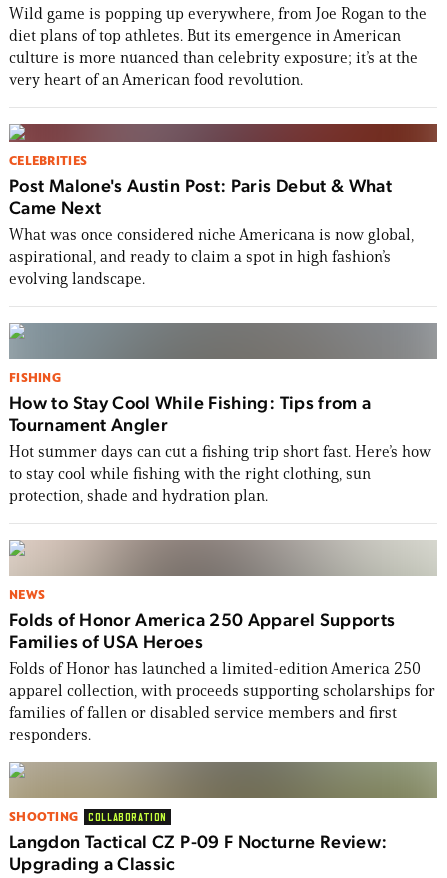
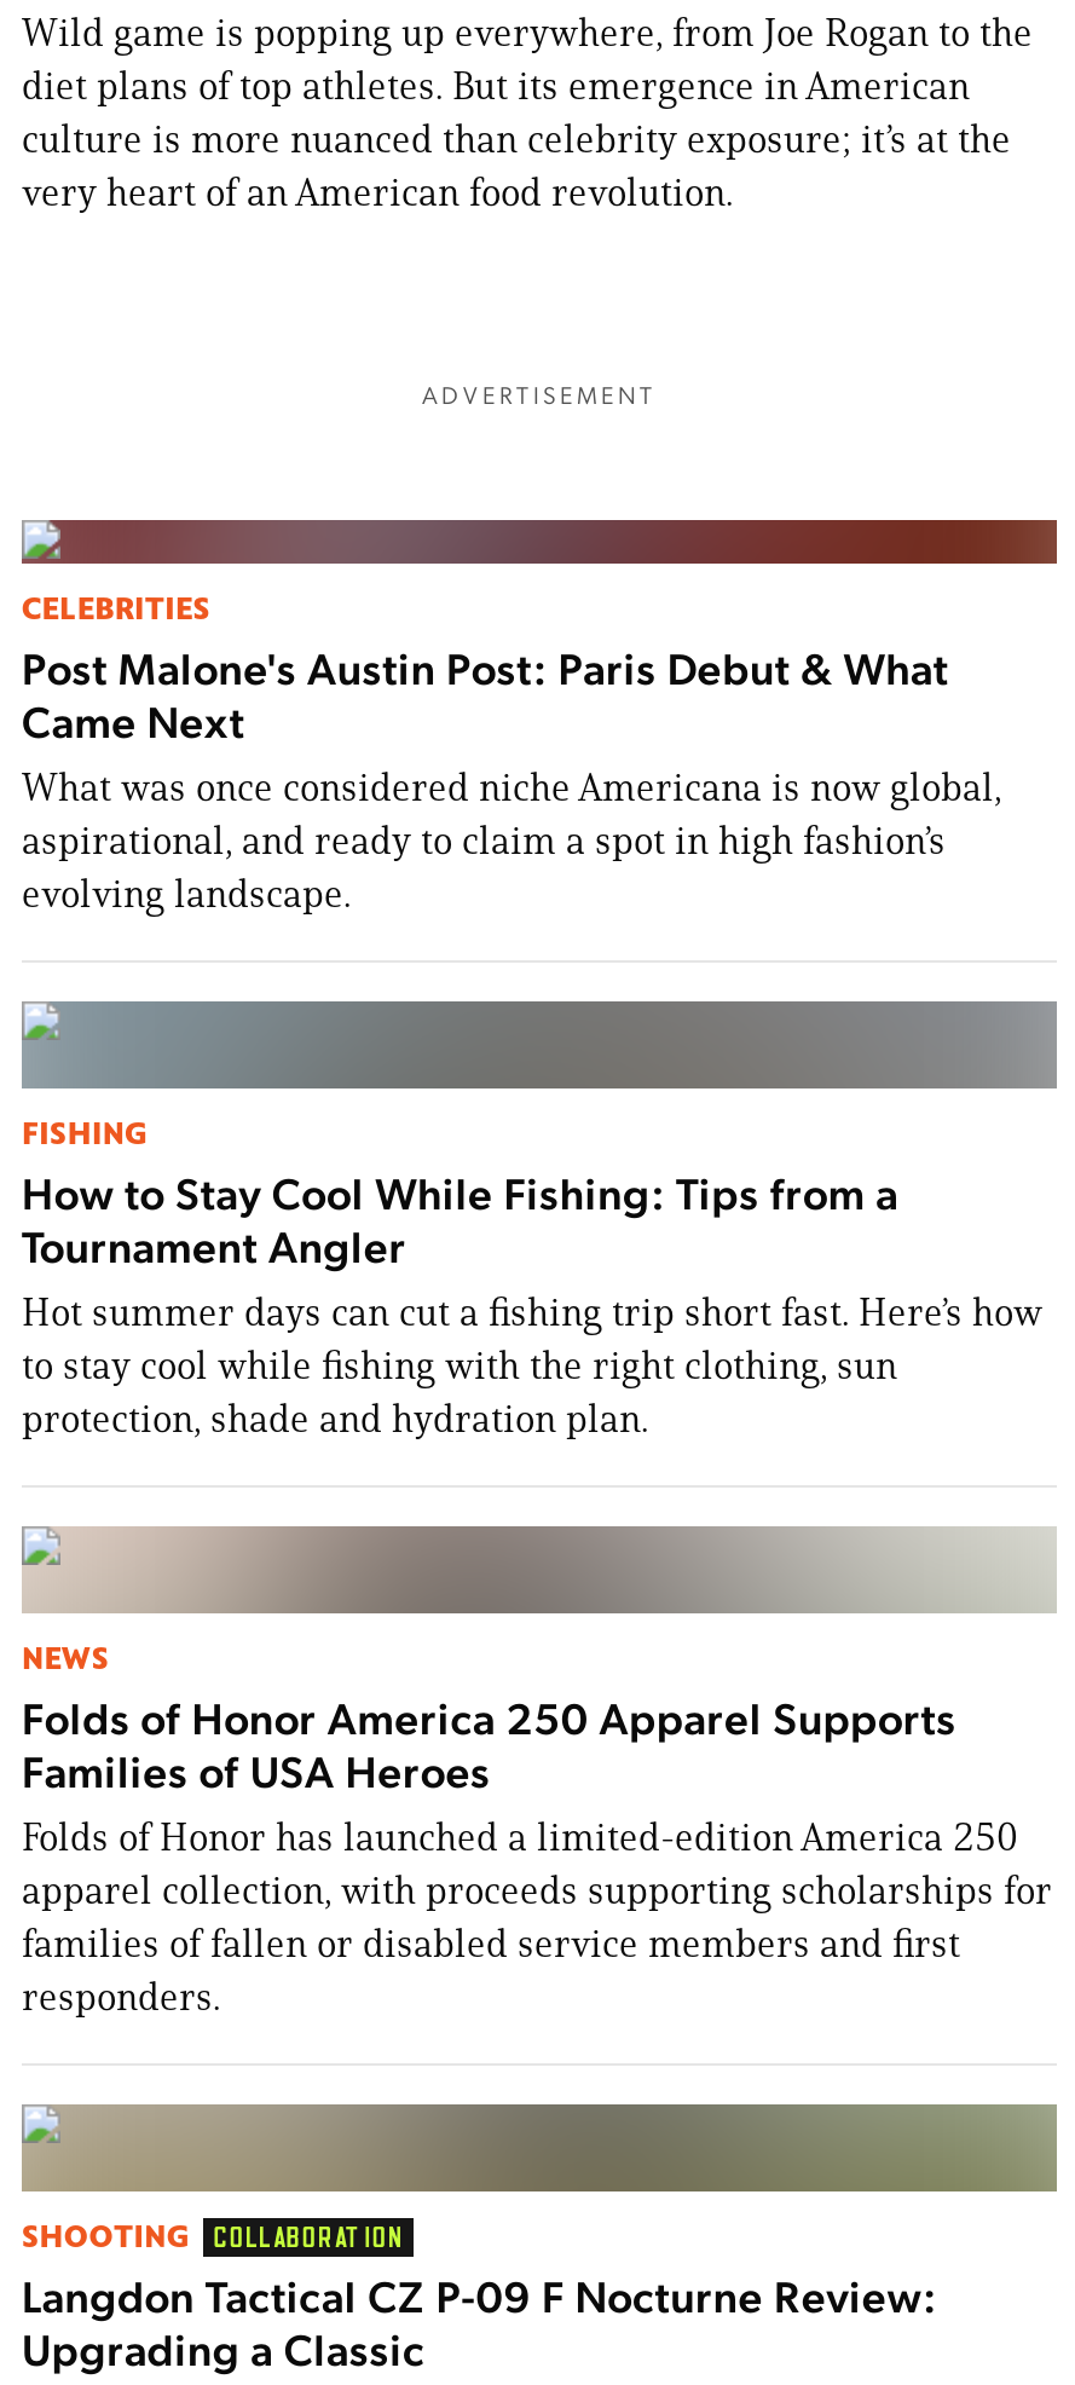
+ ADVERTISEMENT
